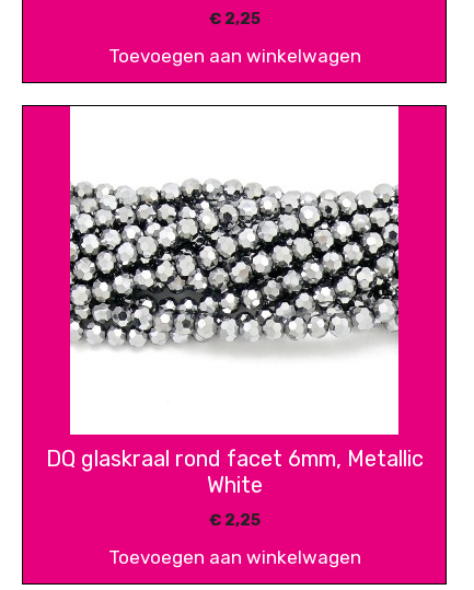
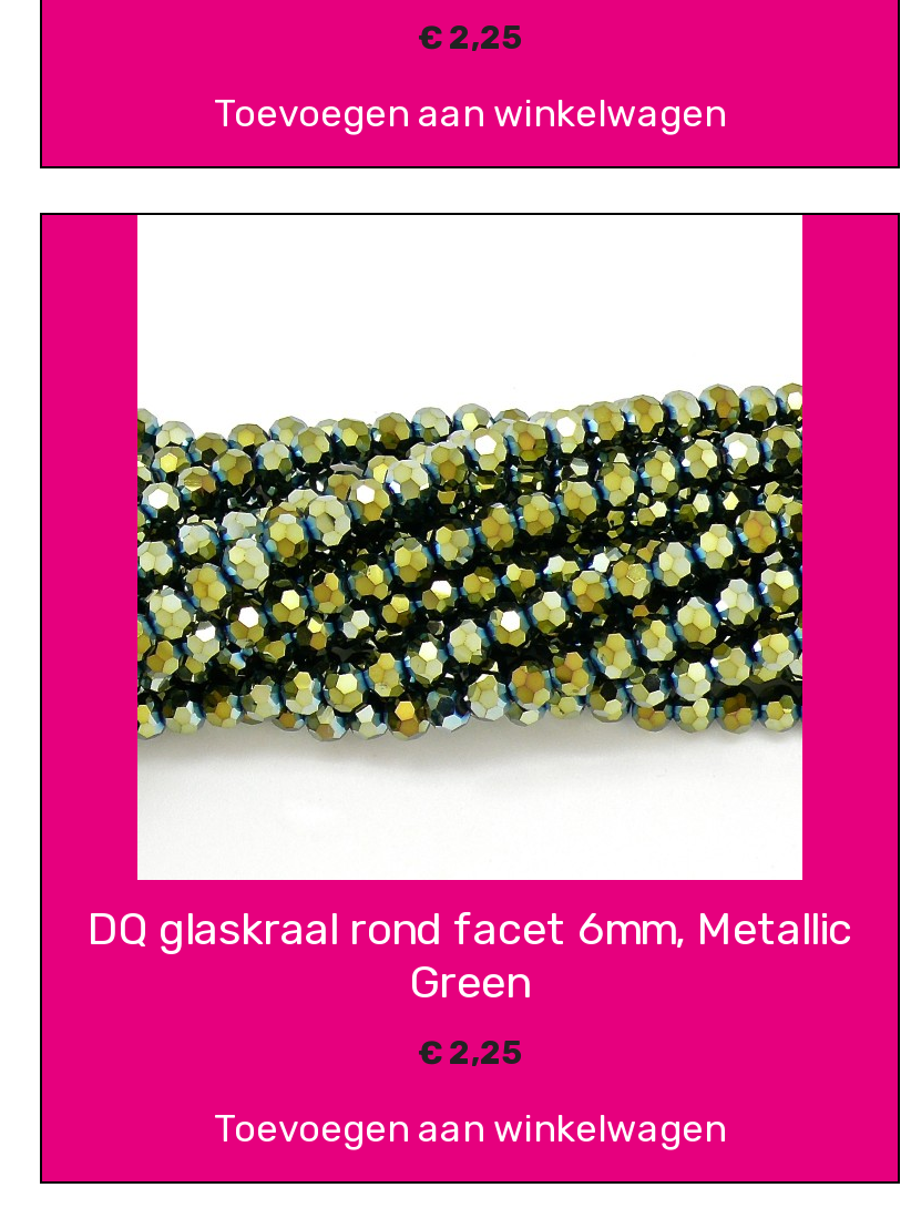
- [image]
+ [image]

- White
+ Green
